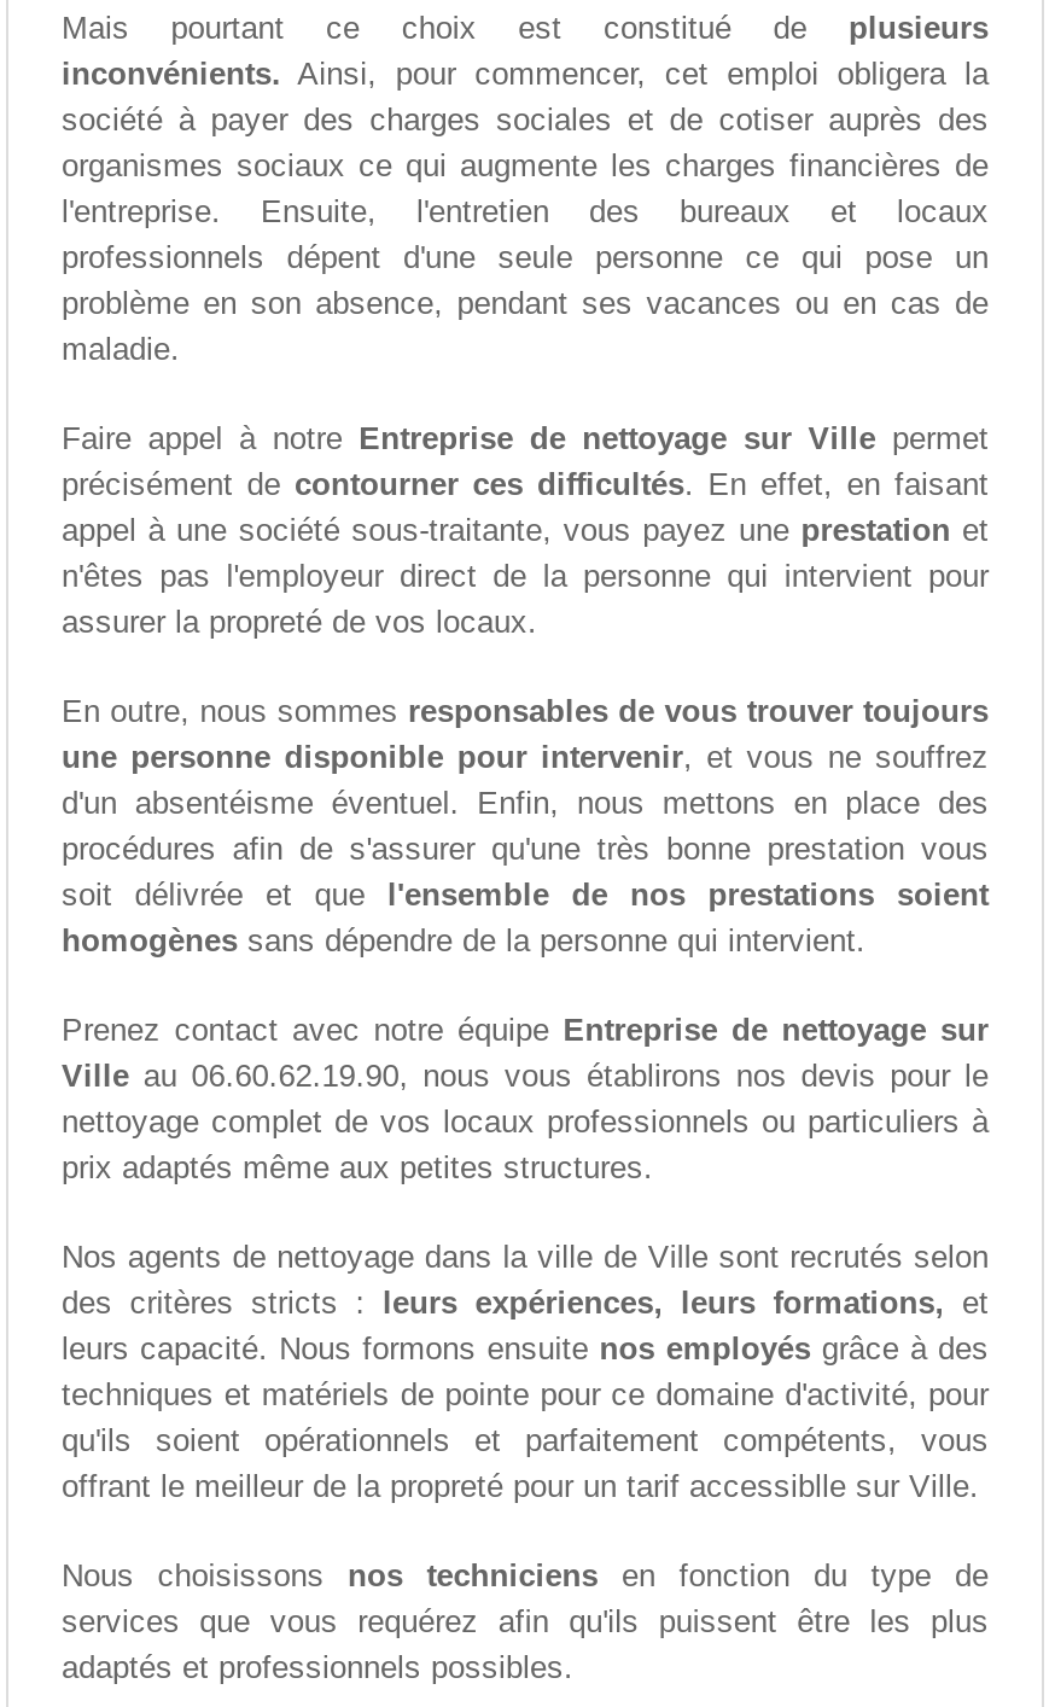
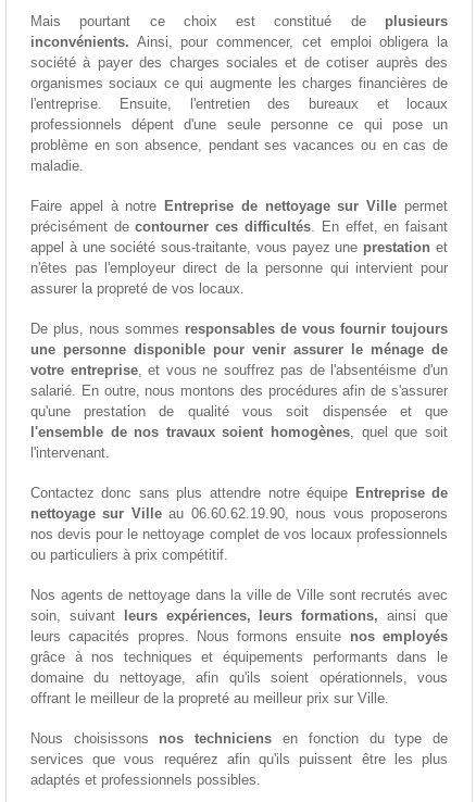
- En outre, nous sommes responsables de vous trouver toujours
- une personne disponible pour intervenir, et vous ne souffrez
- d'un absentéisme éventuel. Enfin, nous mettons en place des
- procédures afin de s'assurer qu'une très bonne prestation vous
- soit délivrée et que l'ensemble de nos prestations soient
- homogènes sans dépendre de la personne qui intervient.
+ De plus, nous sommes responsables de vous fournir toujours
+ une personne disponible pour venir assurer le ménage de
+ votre entreprise, et vous ne souffrez pas de l'absentéisme d'un
+ salarié. En outre, nous montons des procédures afin de s'assurer
+ qu'une prestation de qualité vous soit dispensée et que
+ l'ensemble de nos travaux soient homogènes, quel que soit
+ l'intervenant.

- Prenez contact avec notre équipe Entreprise de nettoyage sur
- Ville au 06.60.62.19.90, nous vous établirons nos devis pour le
- nettoyage complet de vos locaux professionnels ou particuliers à
- prix adaptés même aux petites structures.
+ Contactez donc sans plus attendre notre équipe Entreprise de
+ nettoyage sur Ville au 06.60.62.19.90, nous vous proposerons
+ nos devis pour le nettoyage complet de vos locaux professionnels
+ ou particuliers à prix compétitif.

- Nos agents de nettoyage dans la ville de Ville sont recrutés selon
- des critères stricts : leurs expériences, leurs formations, et
- leurs capacité. Nous formons ensuite nos employés grâce à des
- techniques et matériels de pointe pour ce domaine d'activité, pour
- qu'ils soient opérationnels et parfaitement compétents, vous
- offrant le meilleur de la propreté pour un tarif accessiblle sur Ville.
+ Nos agents de nettoyage dans la ville de Ville sont recrutés avec
+ soin, suivant leurs expériences, leurs formations, ainsi que
+ leurs capacités propres. Nous formons ensuite nos employés
+ grâce à nos techniques et équipements performants dans le
+ domaine du nettoyage, afin qu'ils soient opérationnels, vous
+ offrant le meilleur de la propreté au meilleur prix sur Ville.
